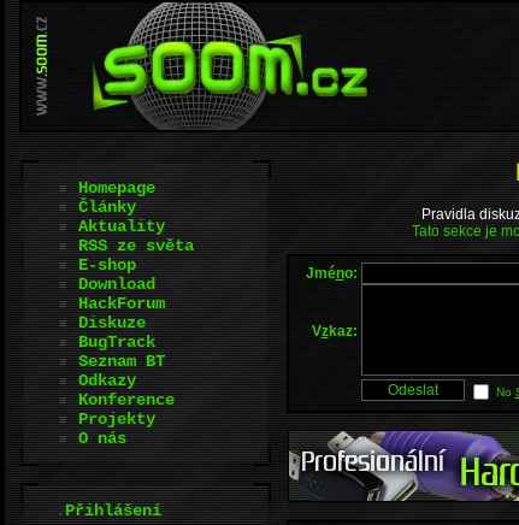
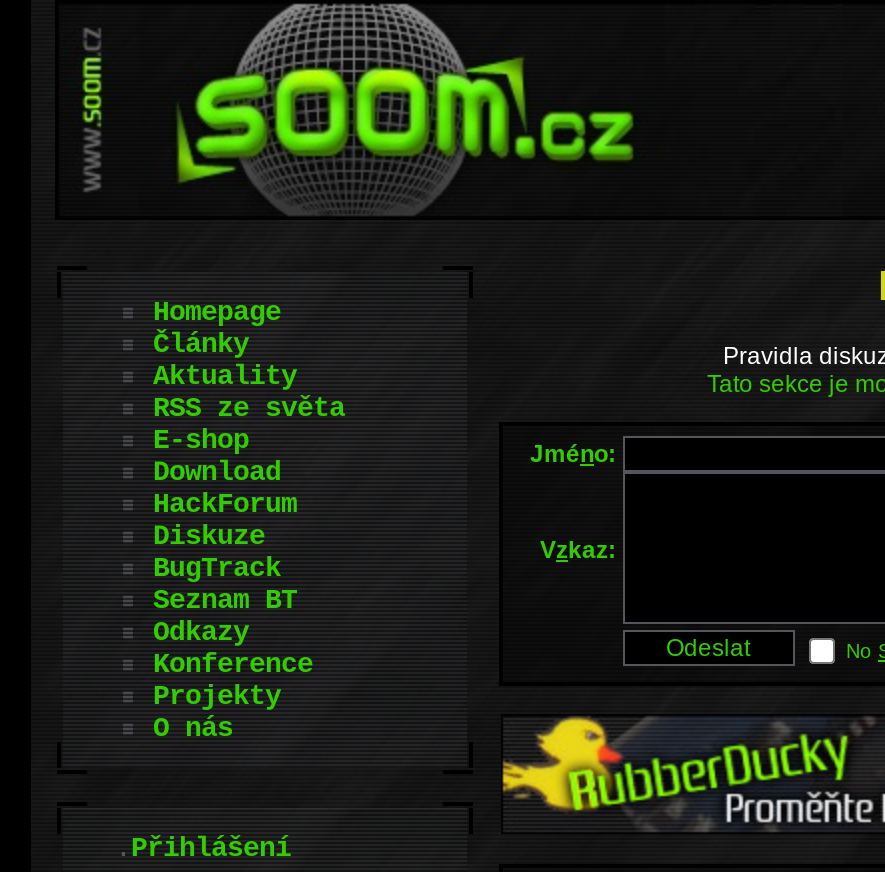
- [image]
+ [image]
